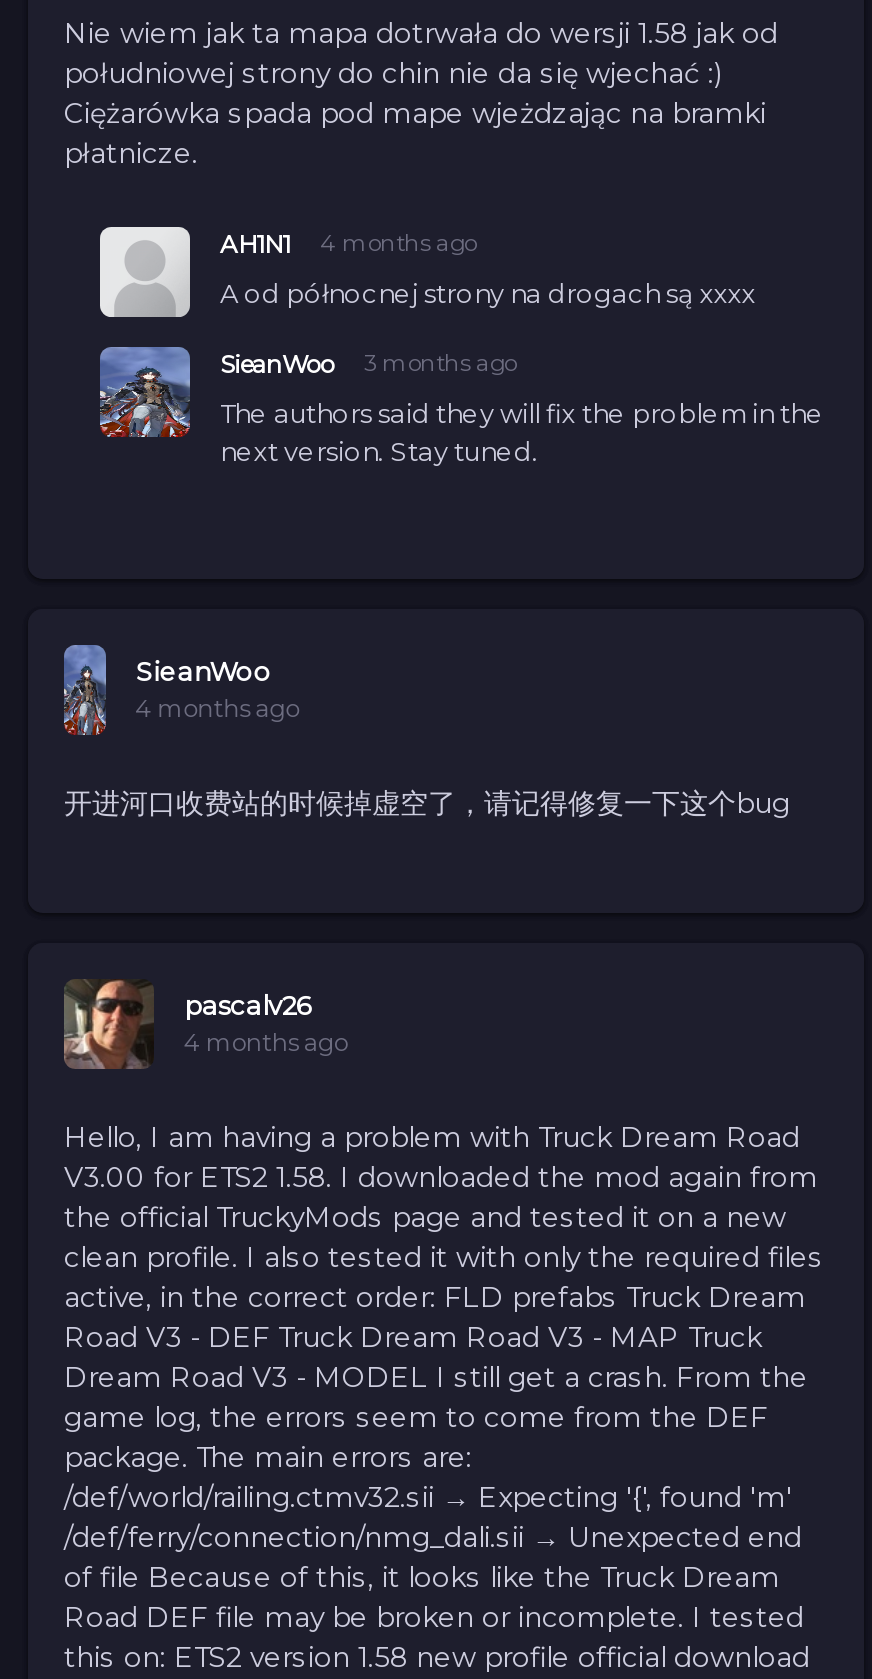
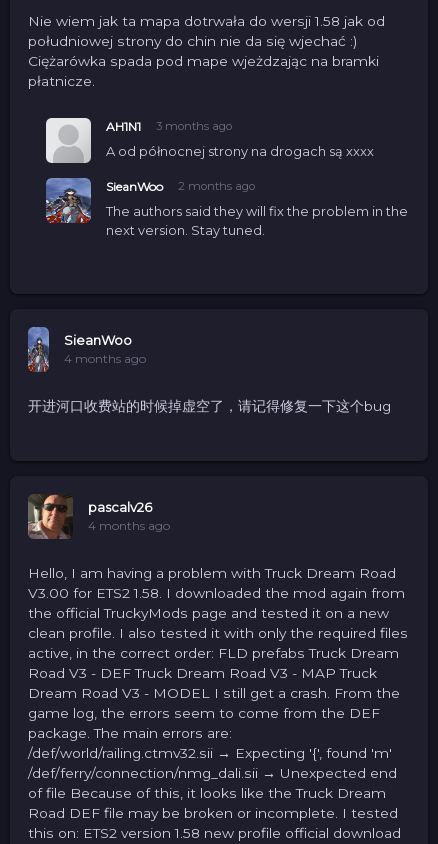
- 4 months ago
+ 3 months ago

- SieanWoo 3 months ago
+ SieanWoo 2 months ago
